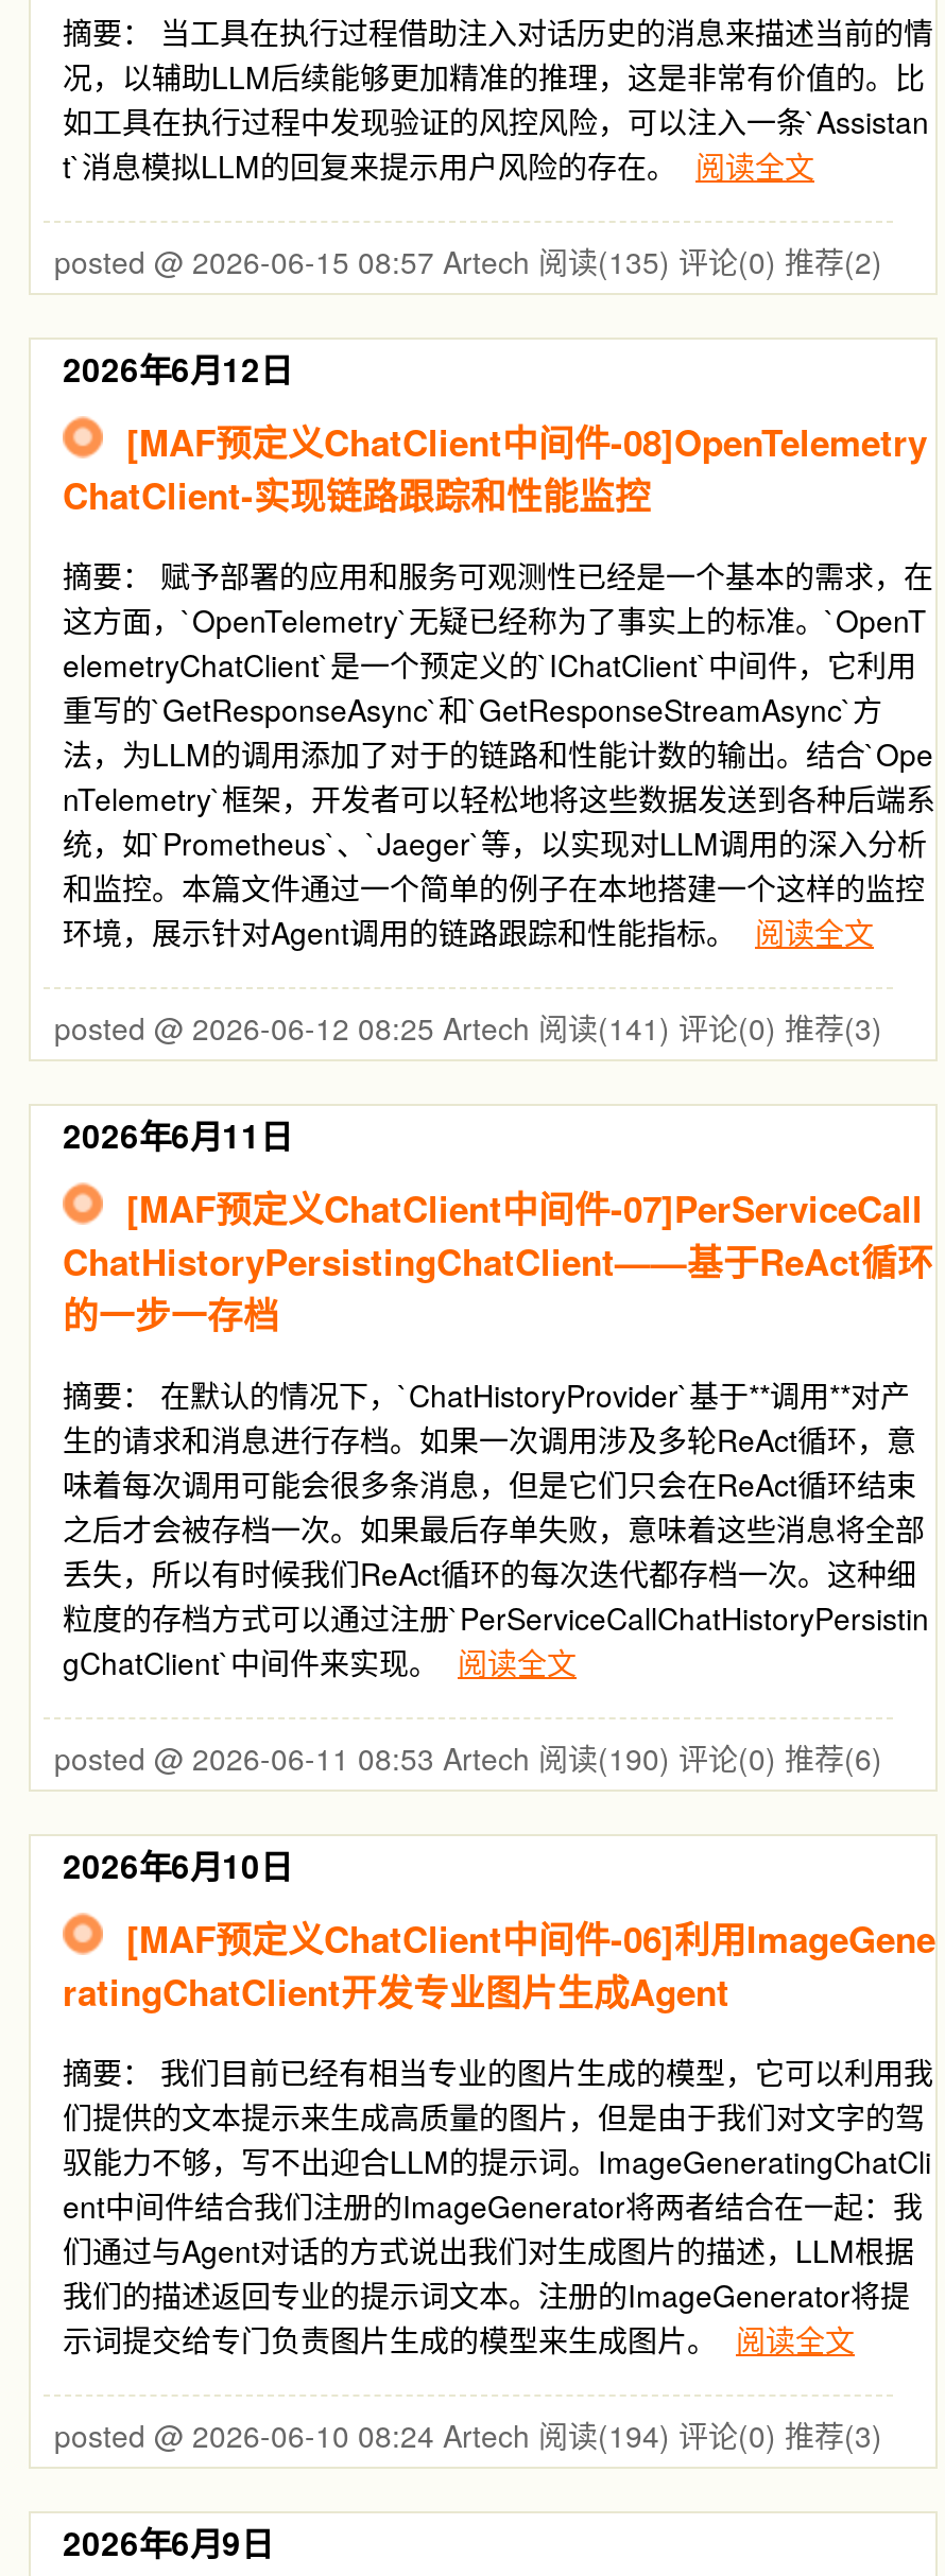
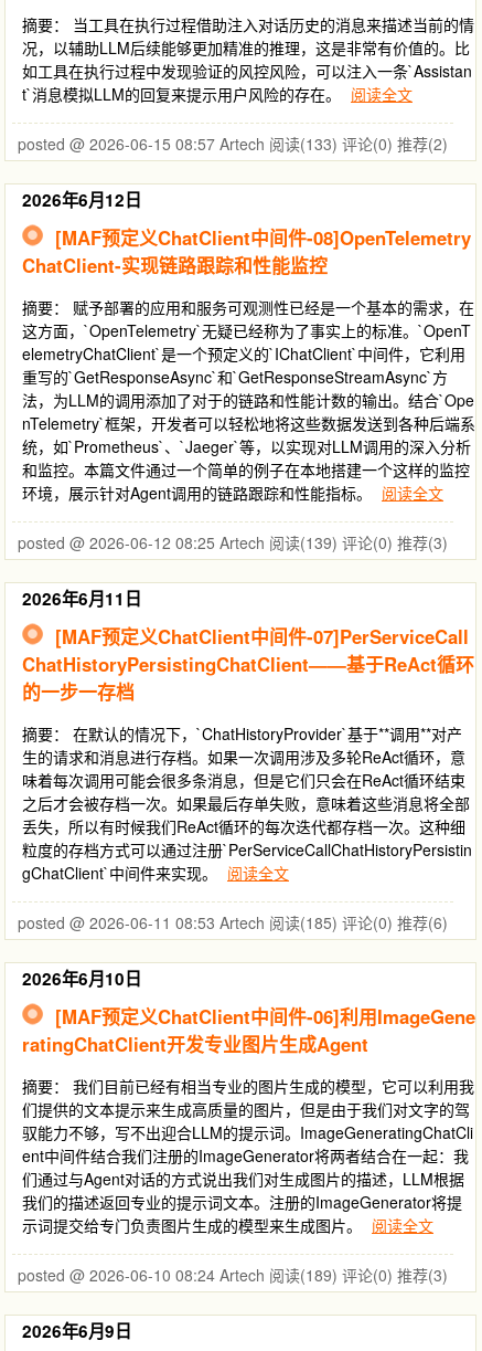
- posted @ 2026-06-15 08:57 Artech阅读(135) 评论(0) 推荐(2)
+ posted @ 2026-06-15 08:57 Artech阅读(133) 评论(0) 推荐(2)

- posted @ 2026-06-12 08:25 Artech阅读(141) 评论(0) 推荐(3)
+ posted @ 2026-06-12 08:25 Artech阅读(139) 评论(0) 推荐(3)

- posted @ 2026-06-11 08:53 Artech阅读(190) 评论(0) 推荐(6)
+ posted @ 2026-06-11 08:53 Artech阅读(185) 评论(0) 推荐(6)

- posted @ 2026-06-10 08:24 Artech阅读(194) 评论(0) 推荐(3)
+ posted @ 2026-06-10 08:24 Artech阅读(189) 评论(0) 推荐(3)
